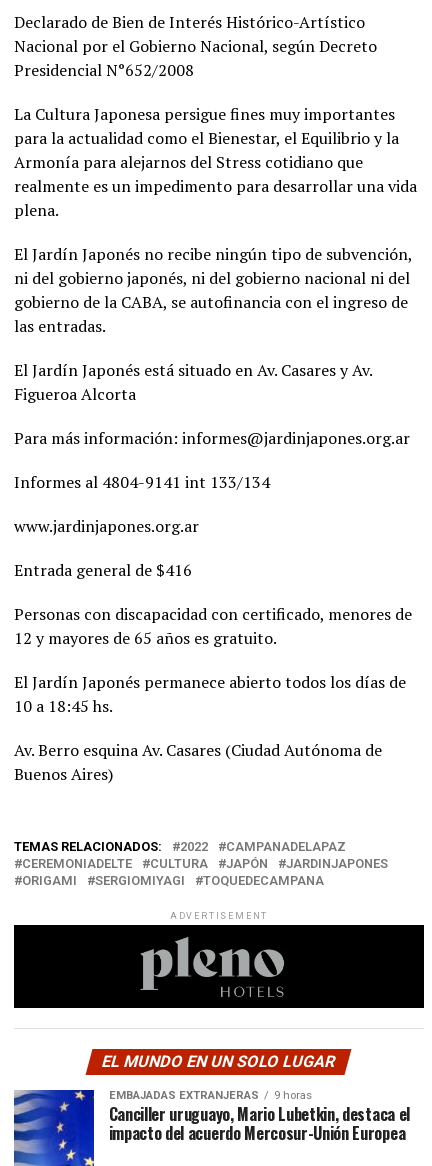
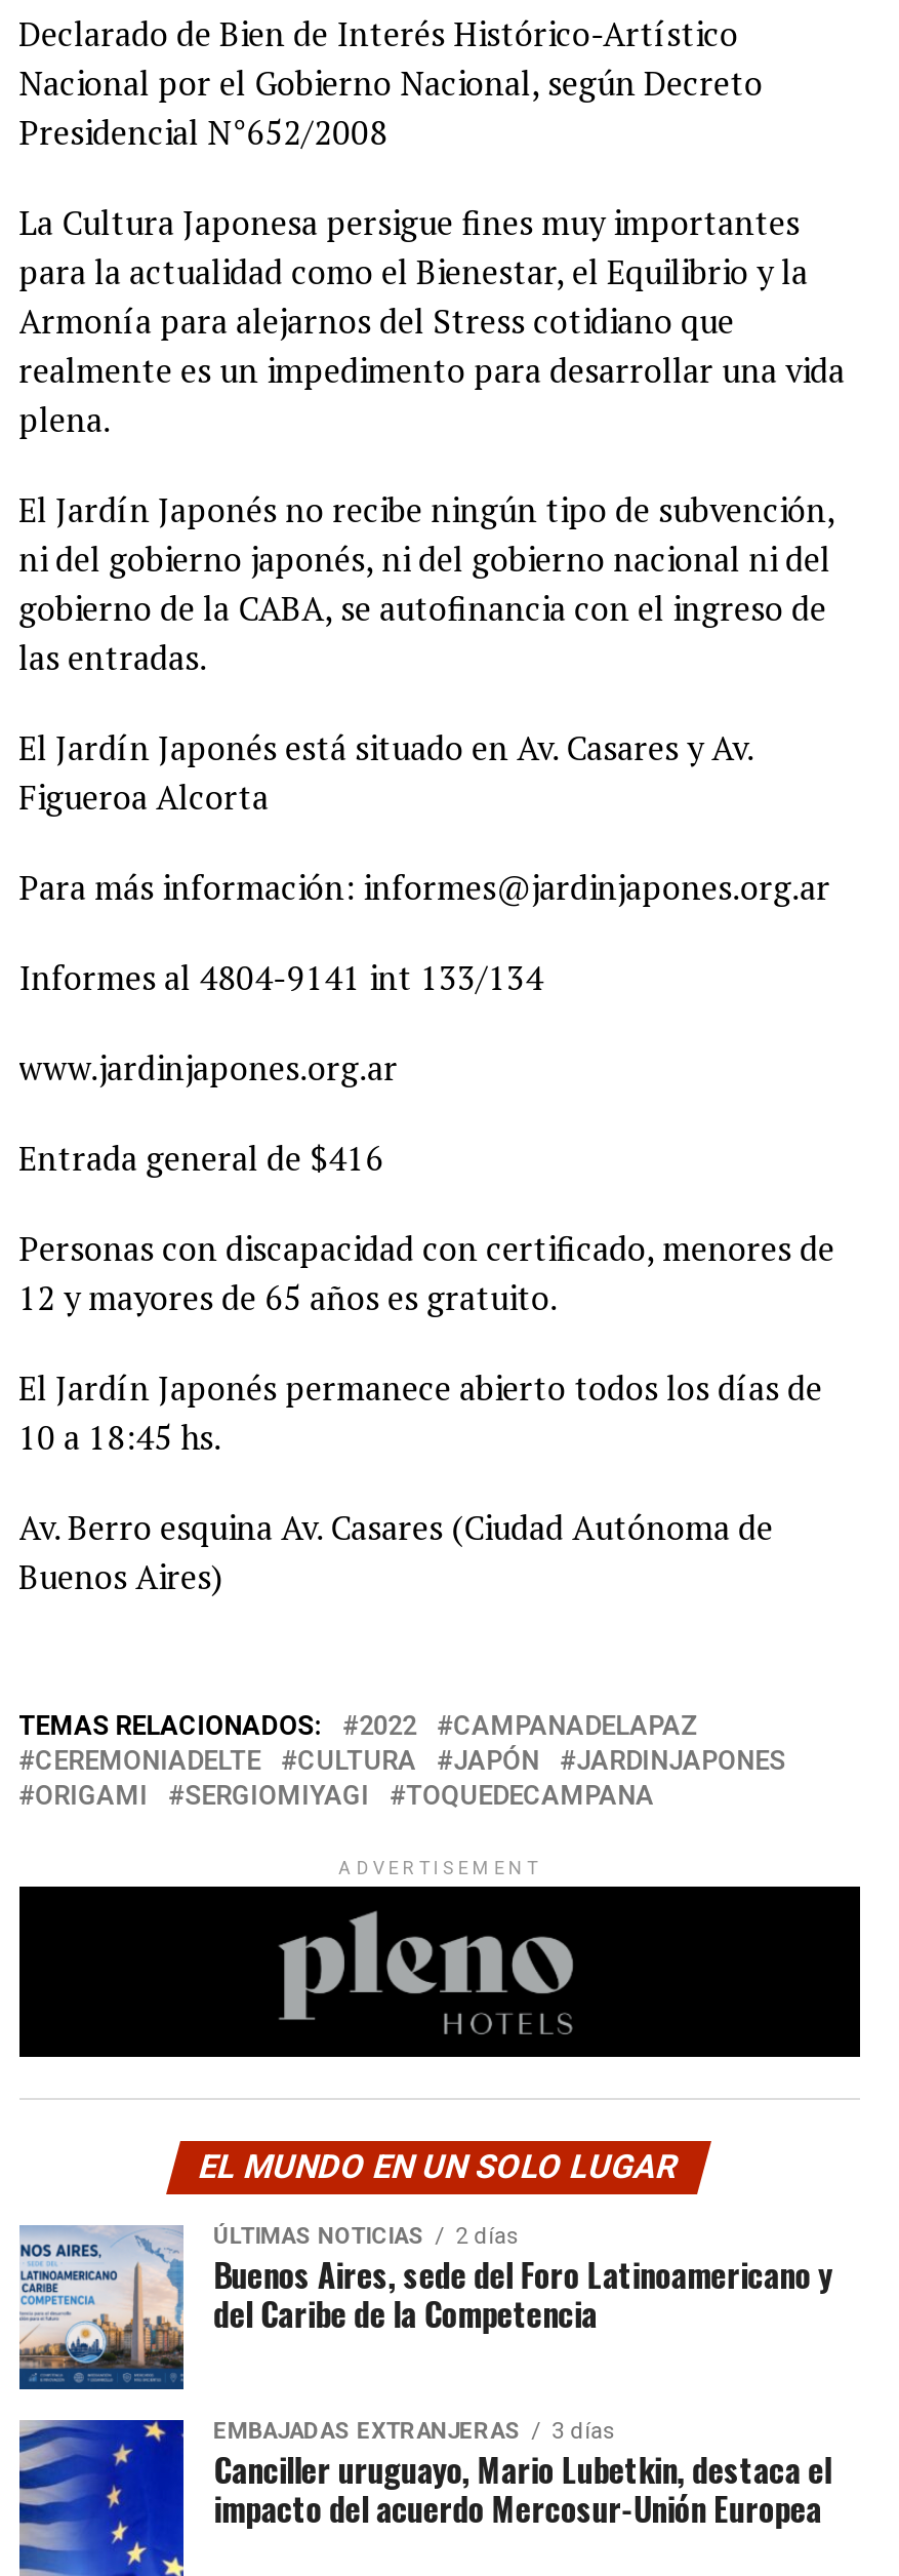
+ [image]
+ ÚLTIMAS NOTICIAS
+ 2 días
+ Buenos Aires, sede del Foro Latinoamericano y
+ del Caribe de la Competencia

- EMBAJADAS EXTRANJERAS 9 horas
+ EMBAJADAS EXTRANJERAS 3 días
